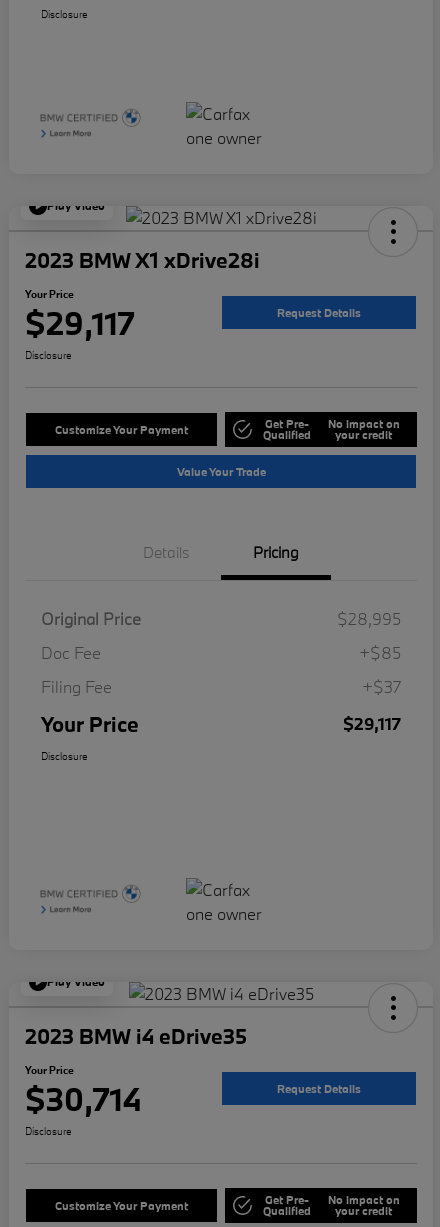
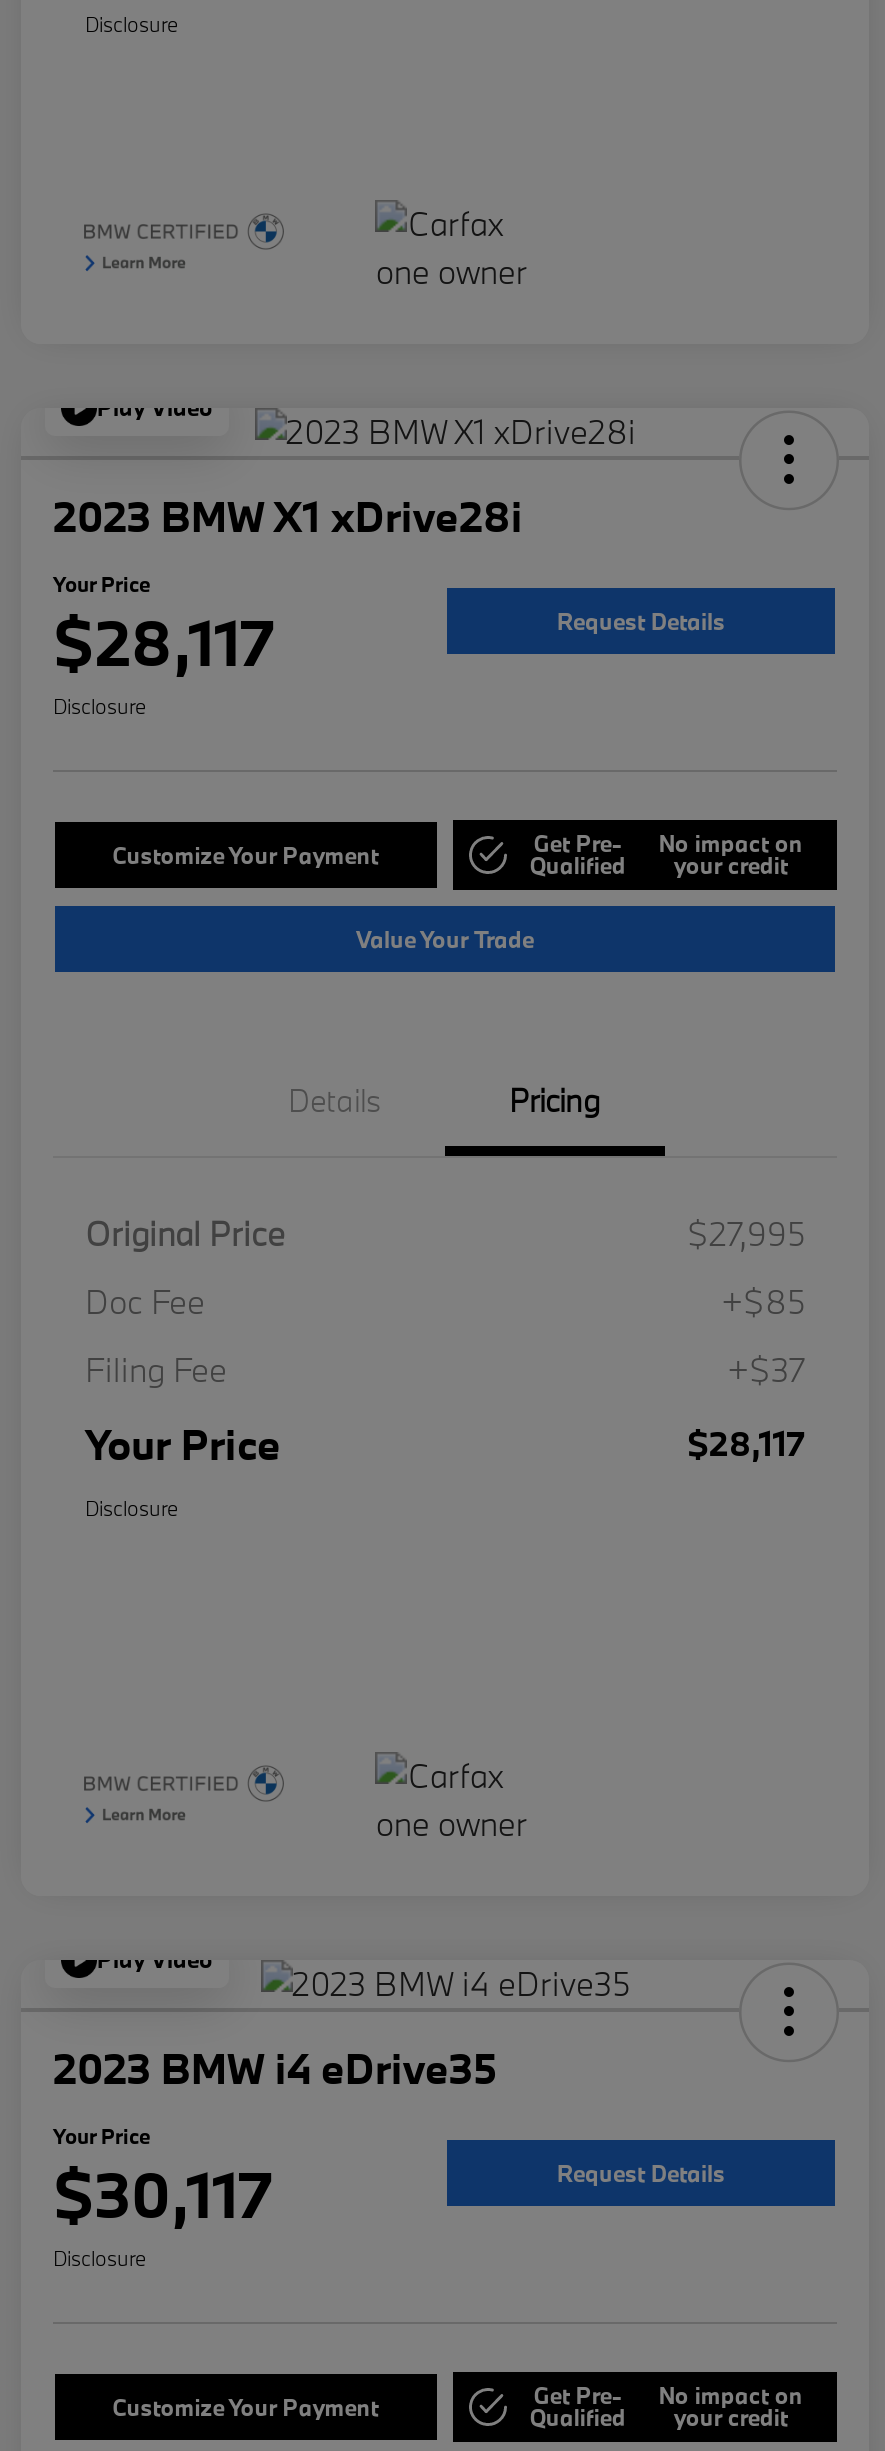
- $29,117
+ $28,117

- $28,995
+ $27,995

- $29,117
+ $28,117

- $30,714
+ $30,117
